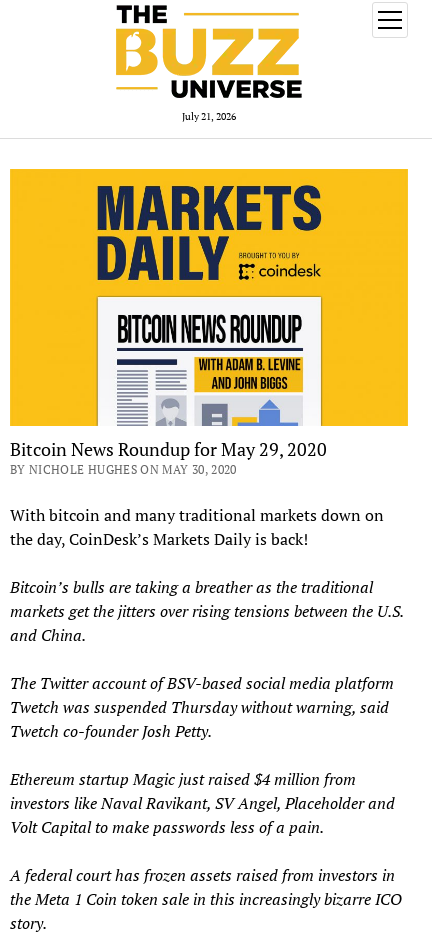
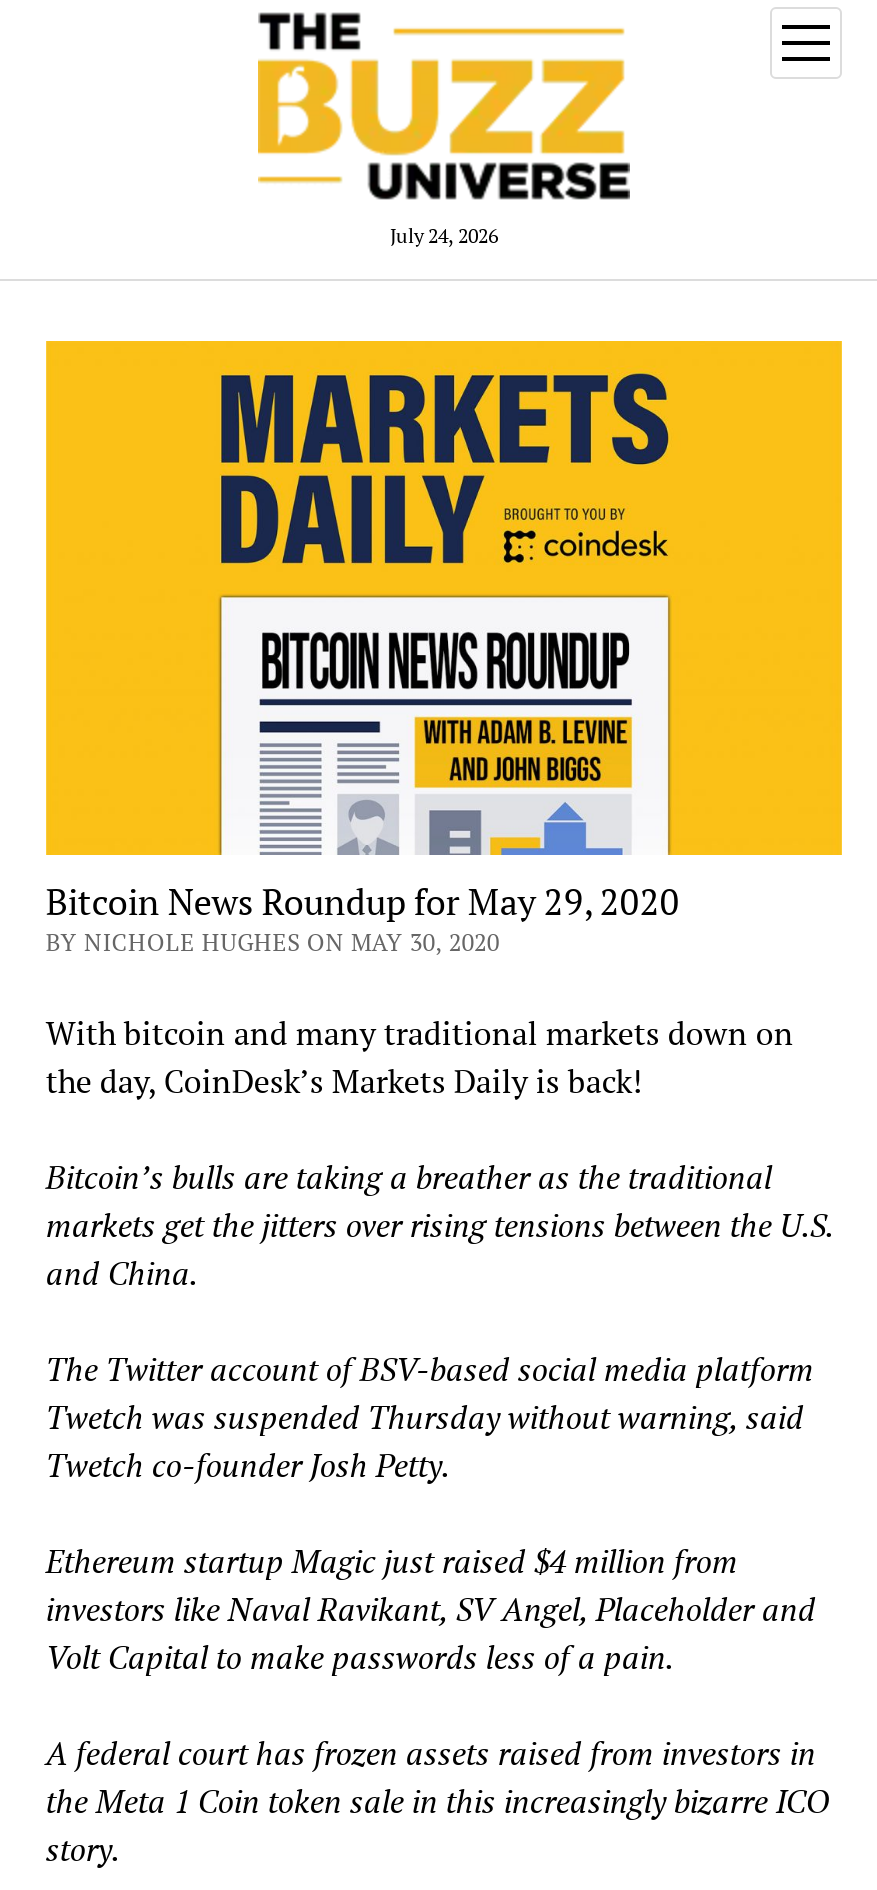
- July 21, 2026
+ July 24, 2026
